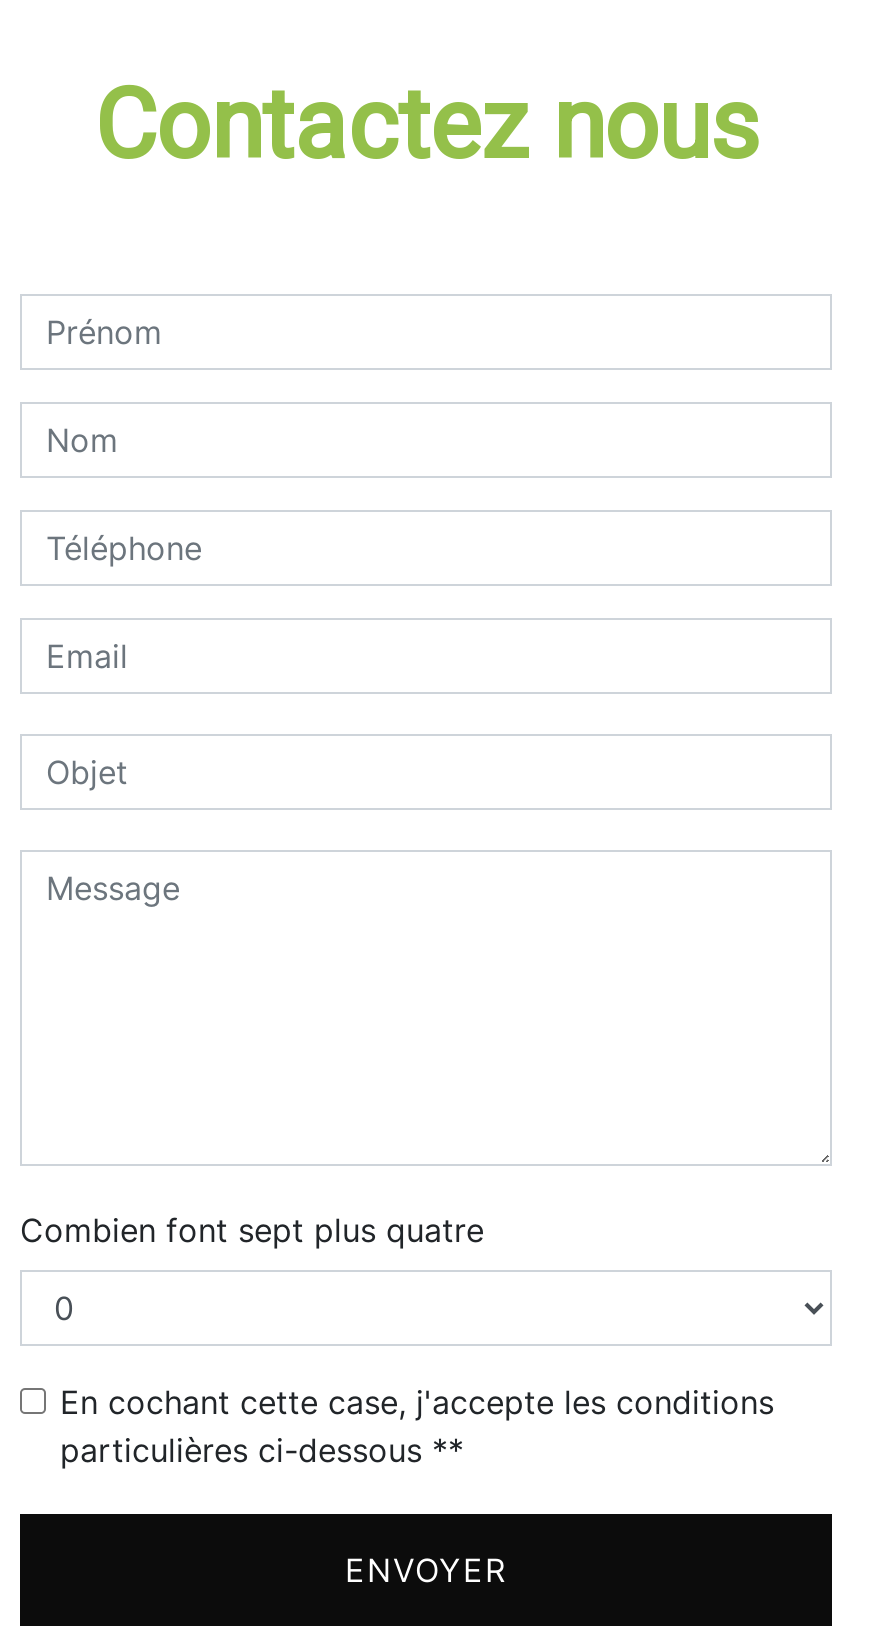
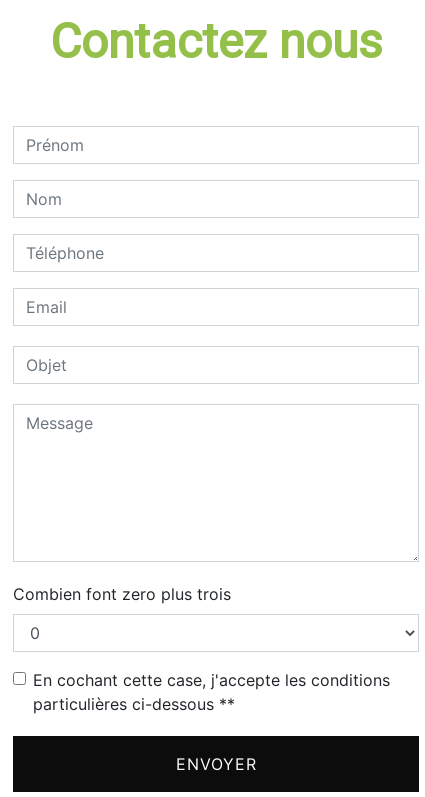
- Combien font sept plus quatre
+ Combien font zero plus trois
